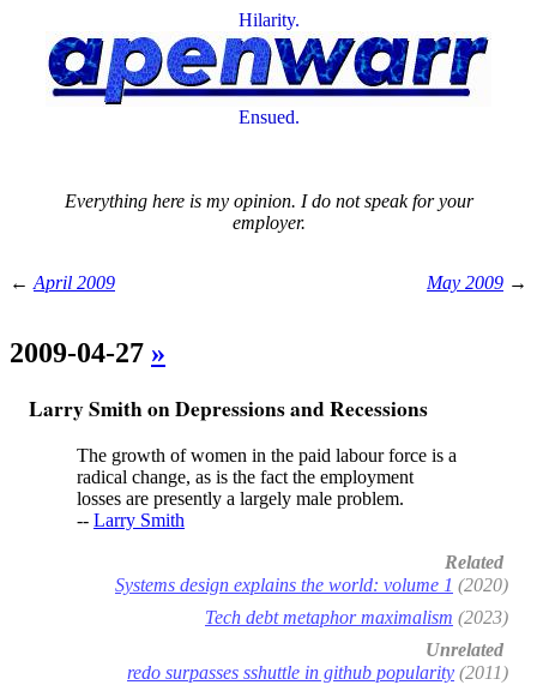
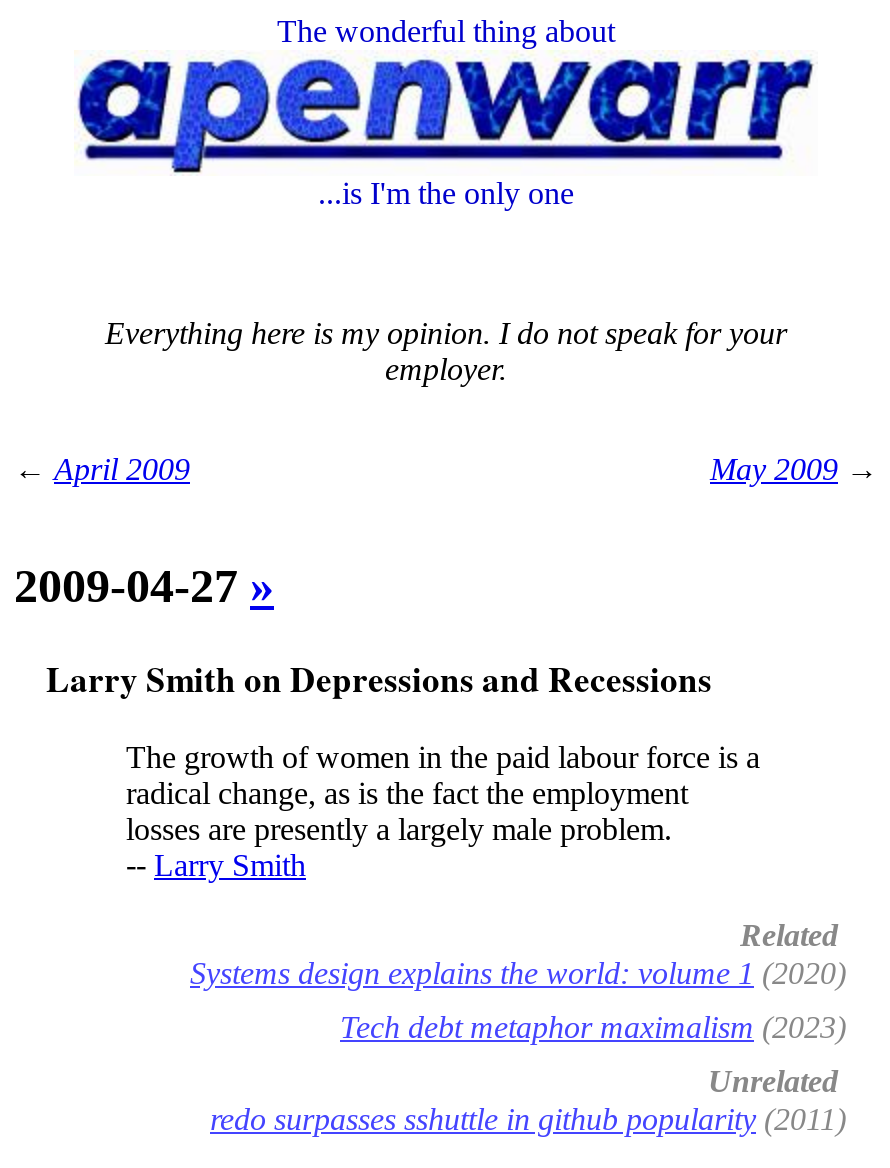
- Hilarity.
+ The wonderful thing about

- Ensued.
+ ...is I'm the only one
